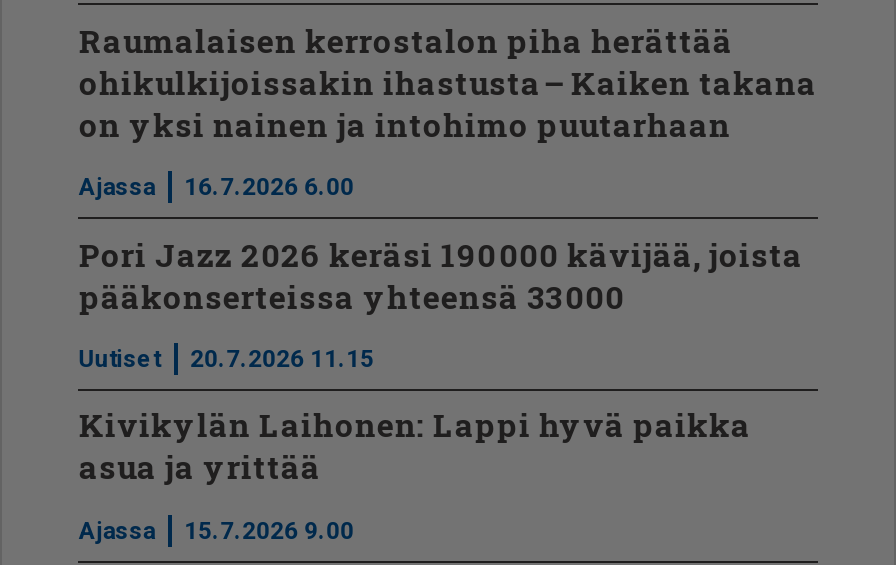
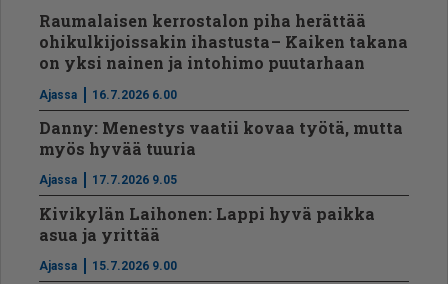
- Pori Jazz 2026 keräsi 190 000 kävijää, joista
- pääkonserteissa yhteensä 33 000
+ Danny: Menestys vaatii kovaa työtä, mutta
+ myös hyvää tuuria

- Uutiset
- 20.7.2026 11.15
+ Ajassa
+ 17.7.2026 9.05
